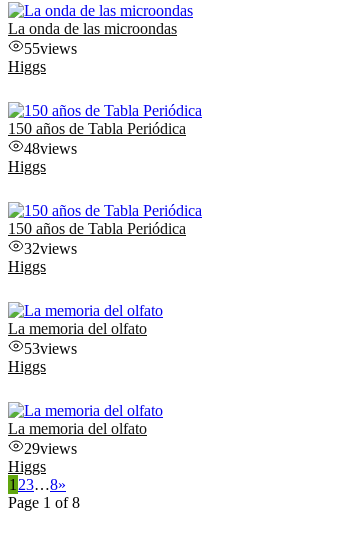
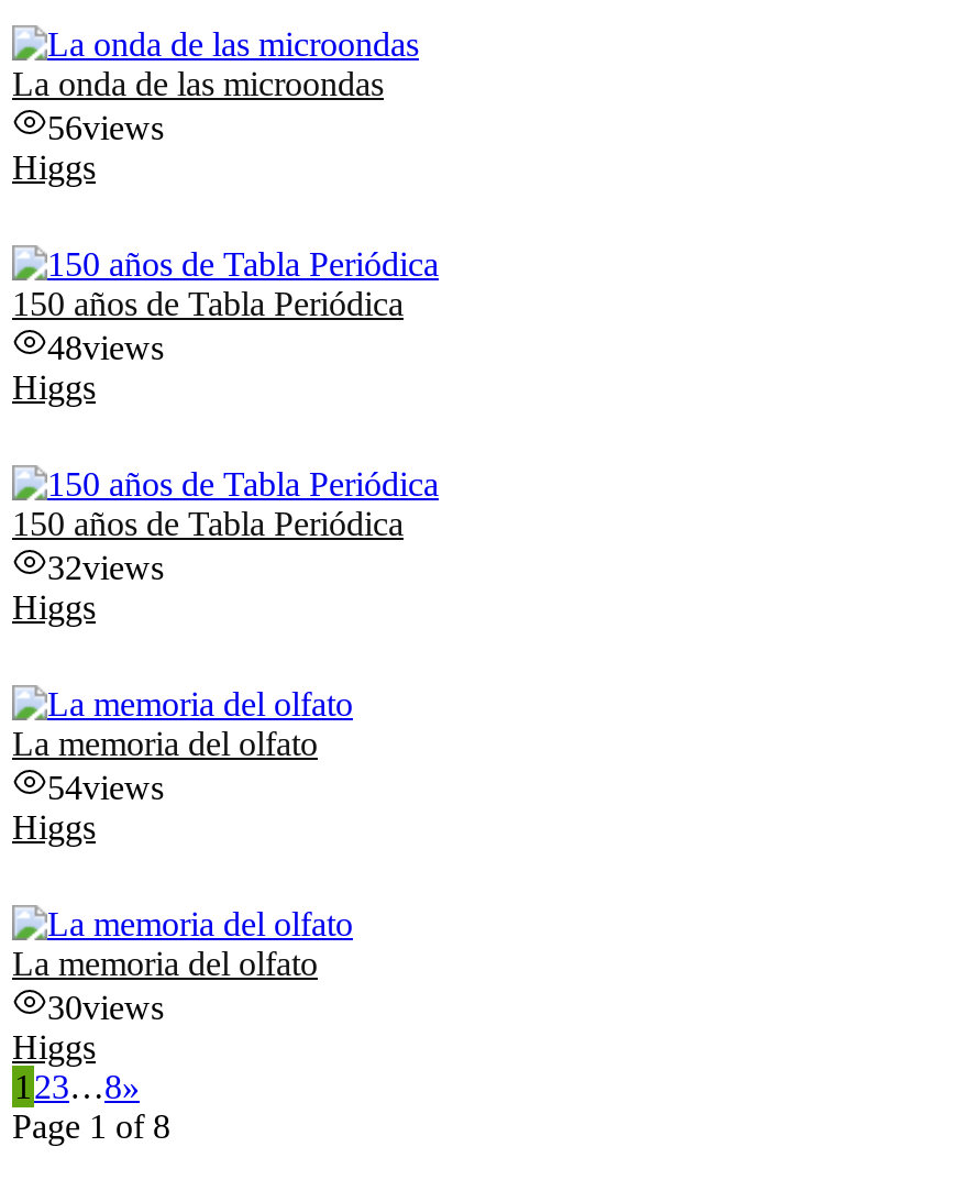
- 55views
+ 56views

- 53views
+ 54views

- 29views
+ 30views
